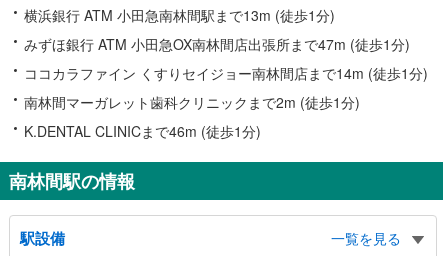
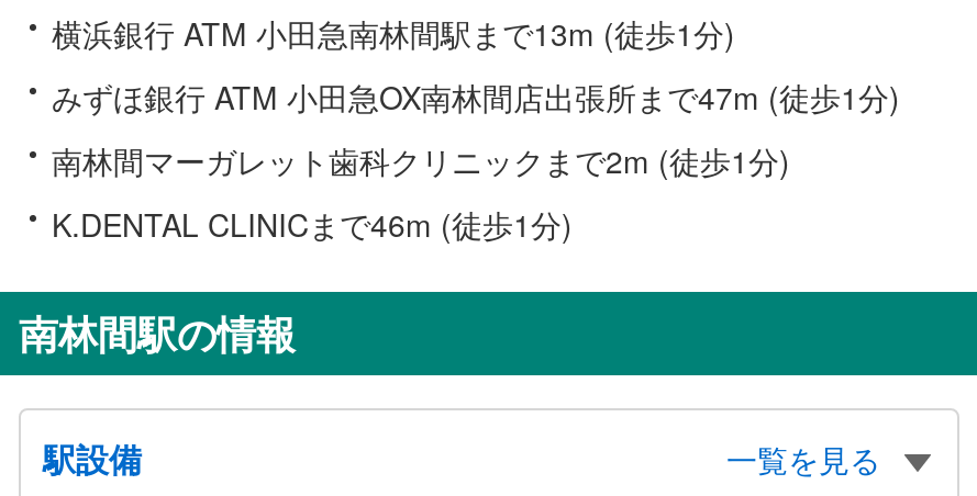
- ココカラファイン くすりセイジョー南林間店まで14m (徒歩1分)
